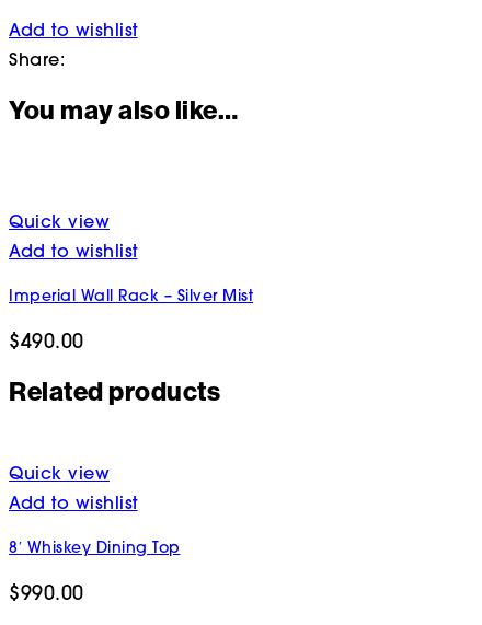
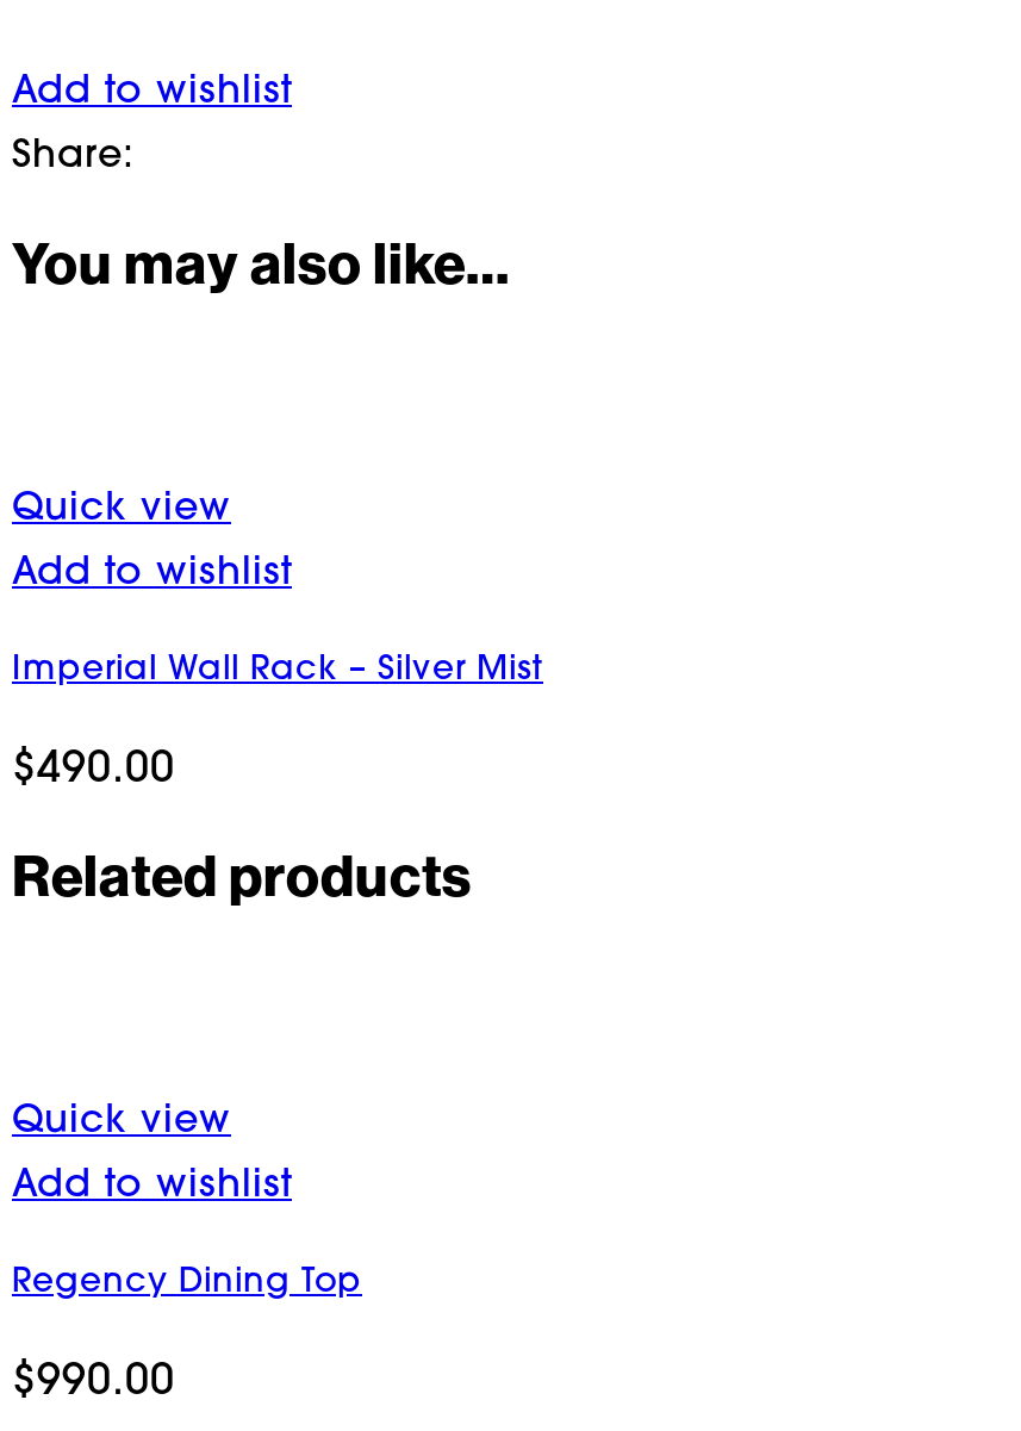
- 8′ Whiskey Dining Top
+ Regency Dining Top
